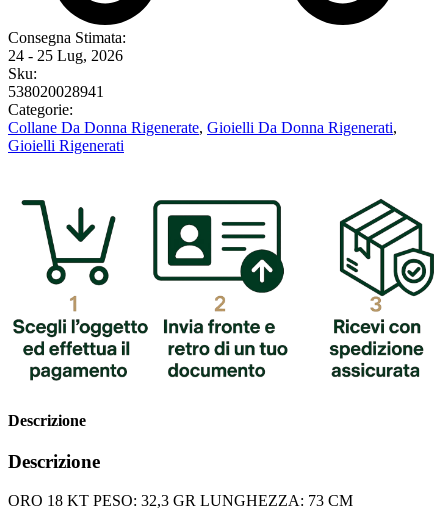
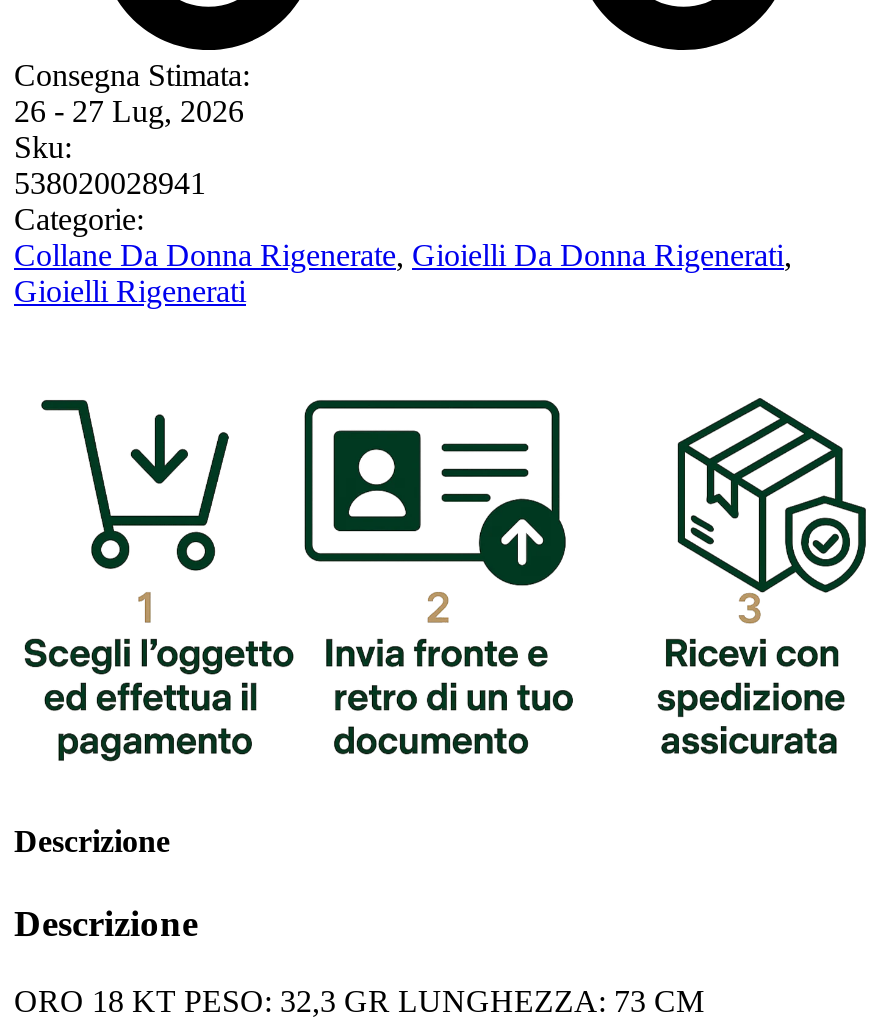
- 24 - 25 Lug, 2026
+ 26 - 27 Lug, 2026
